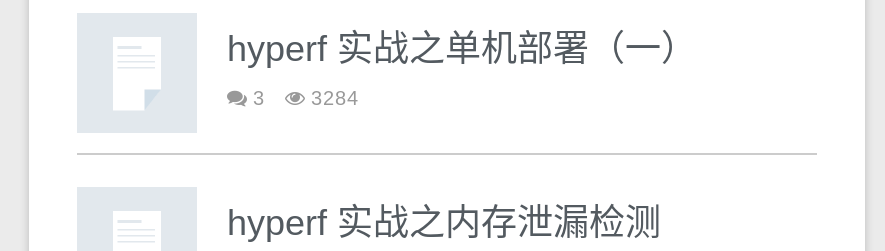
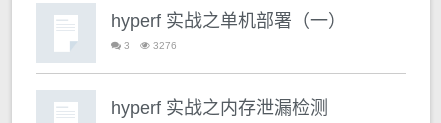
- 3 3284
+ 3 3276
